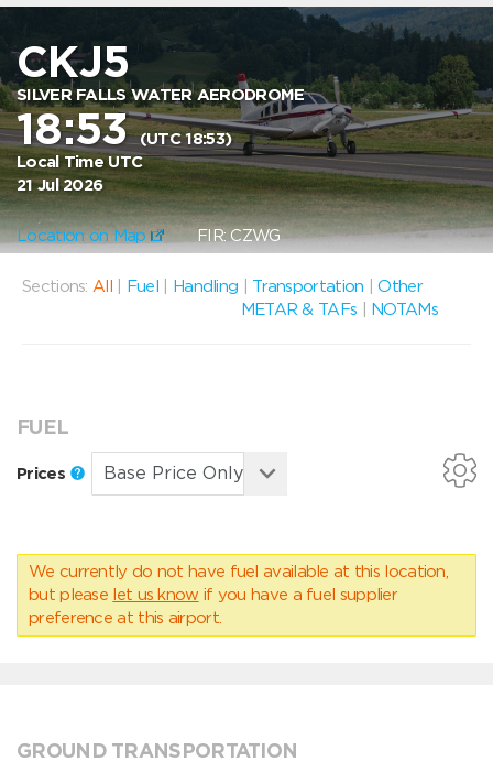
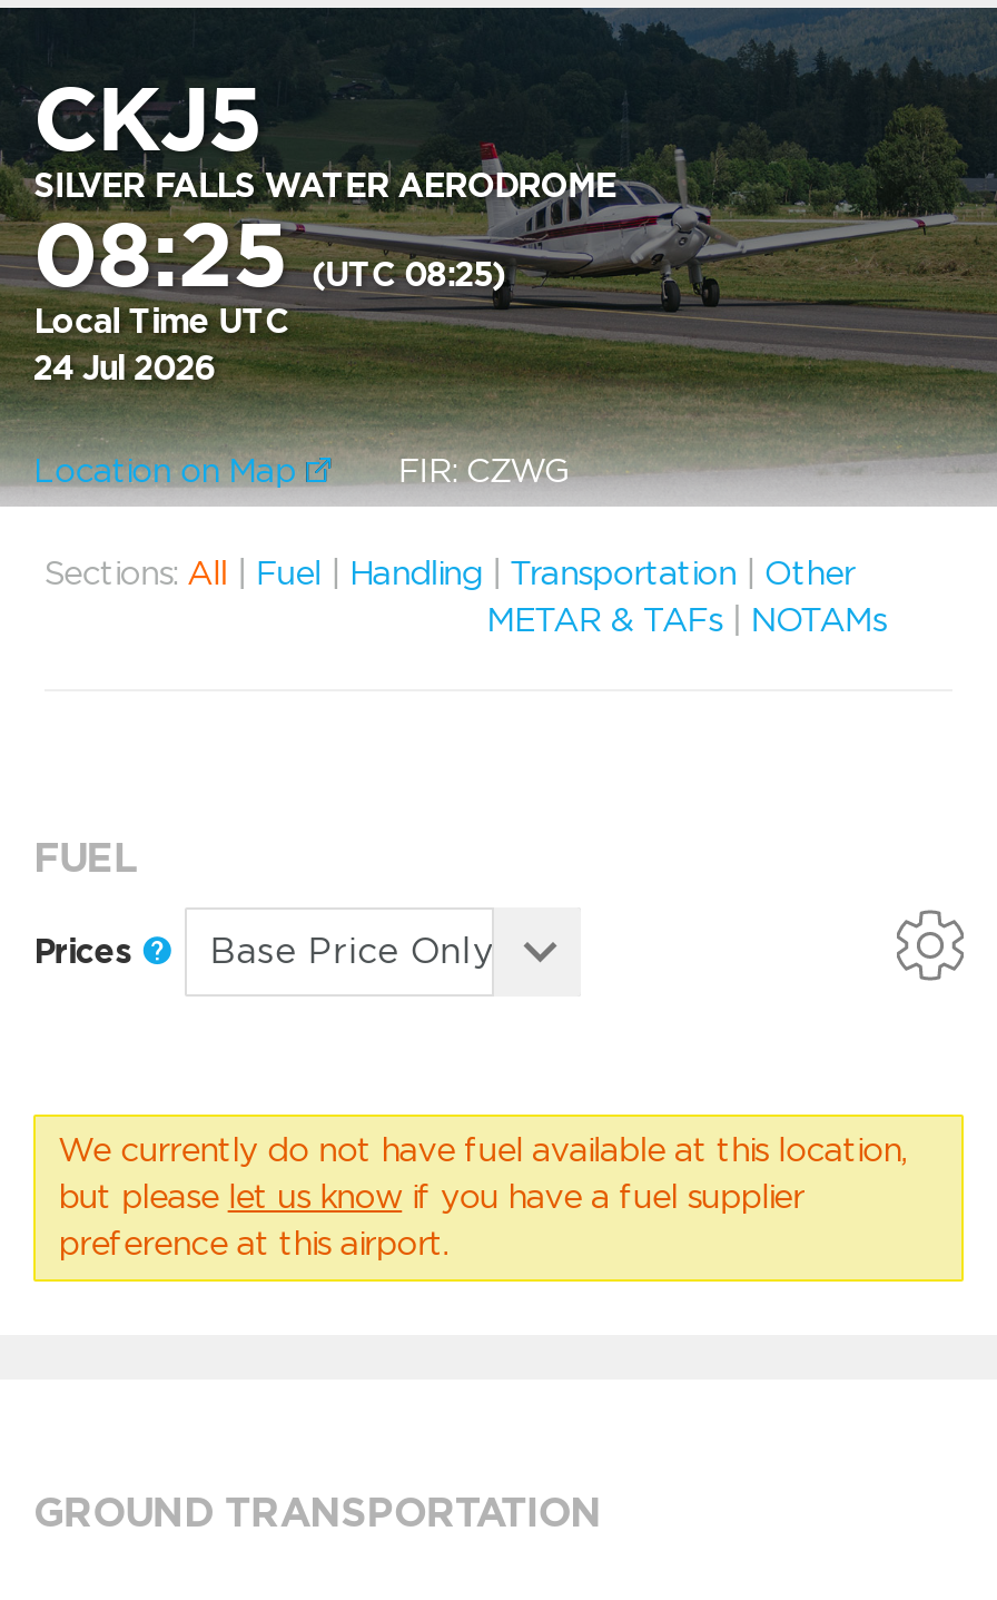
- 18:53 (UTC 18:53)
+ 08:25 (UTC 08:25)

- 21 Jul 2026
+ 24 Jul 2026
